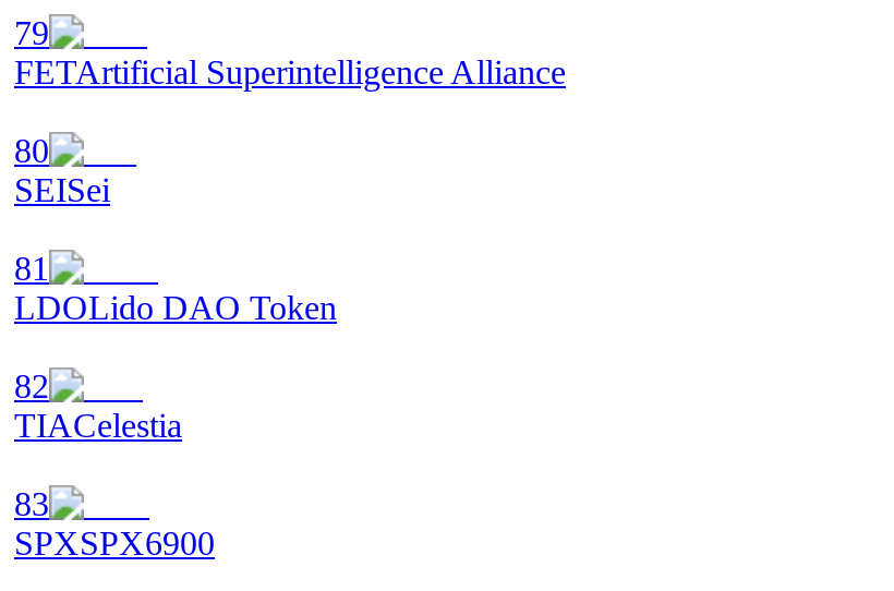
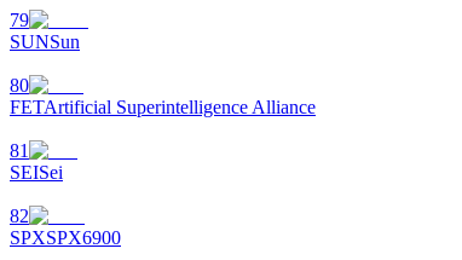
moved down: FETArtificial Superintelligence Alliance

+ SUNSun

moved down: SEISei

- LDOLido DAO Token

- TIACelestia
- 83
